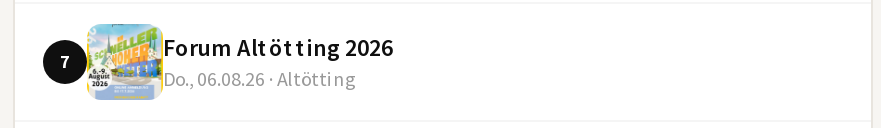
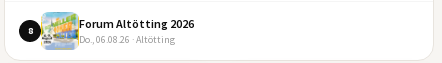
- 7
+ 8
